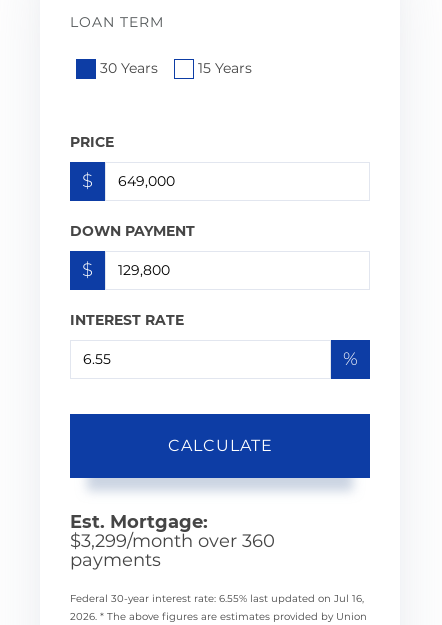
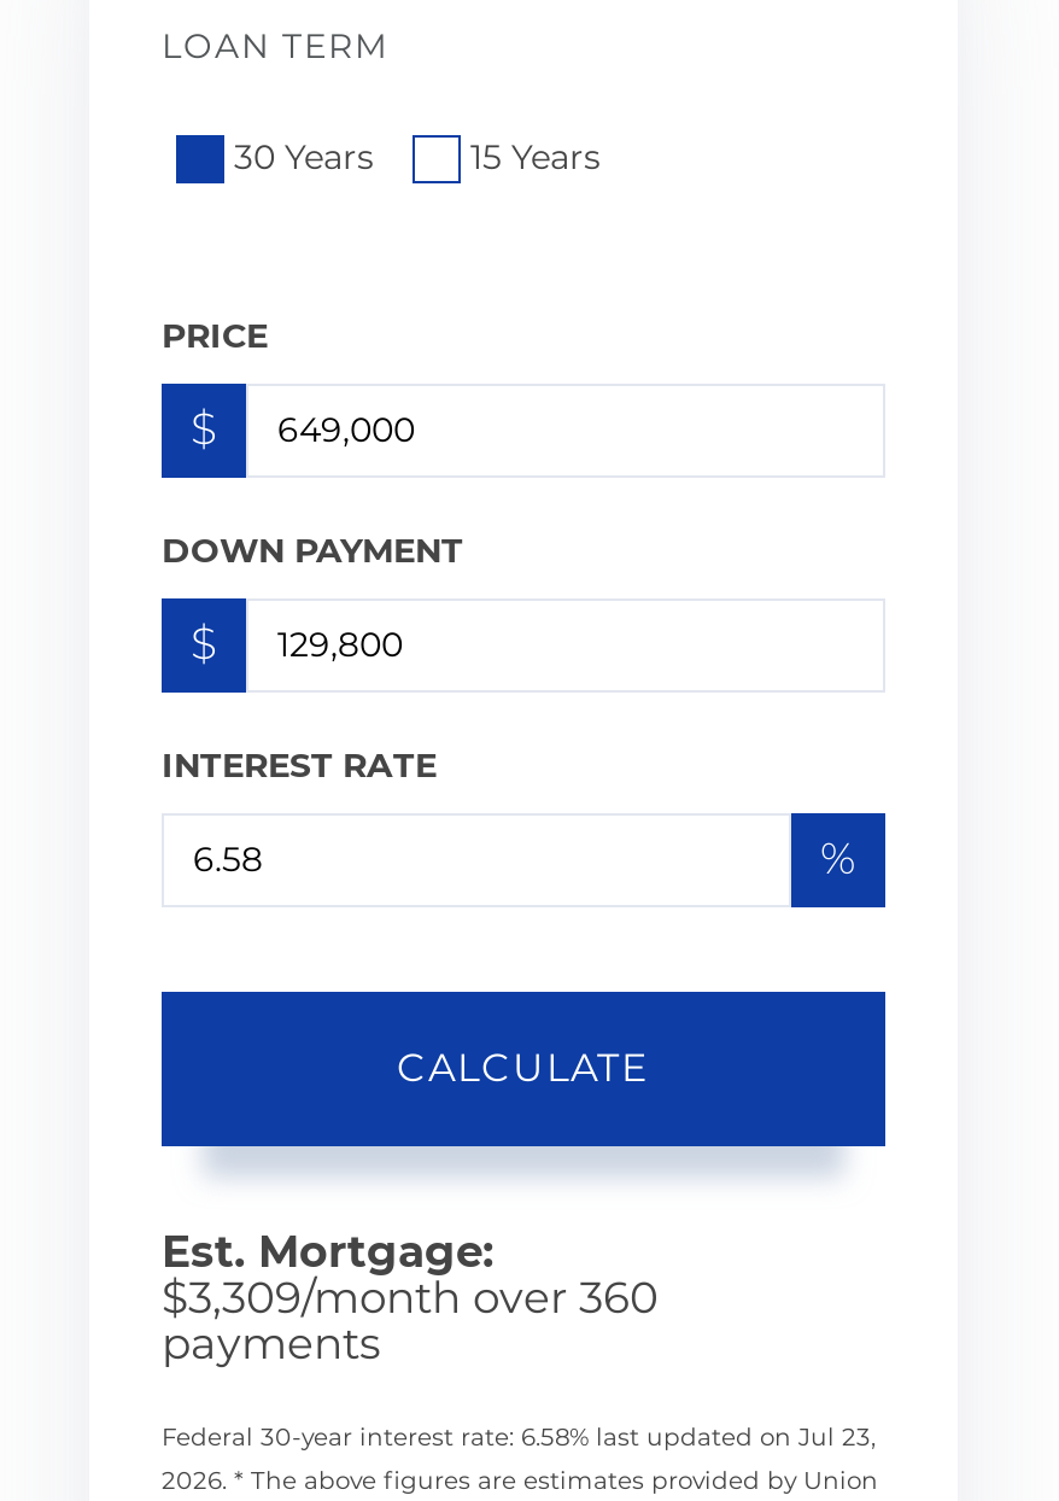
- $3,299/month over 360
+ $3,309/month over 360

- Federal 30-year interest rate: 6.55% last updated on Jul 16,
+ Federal 30-year interest rate: 6.58% last updated on Jul 23,
